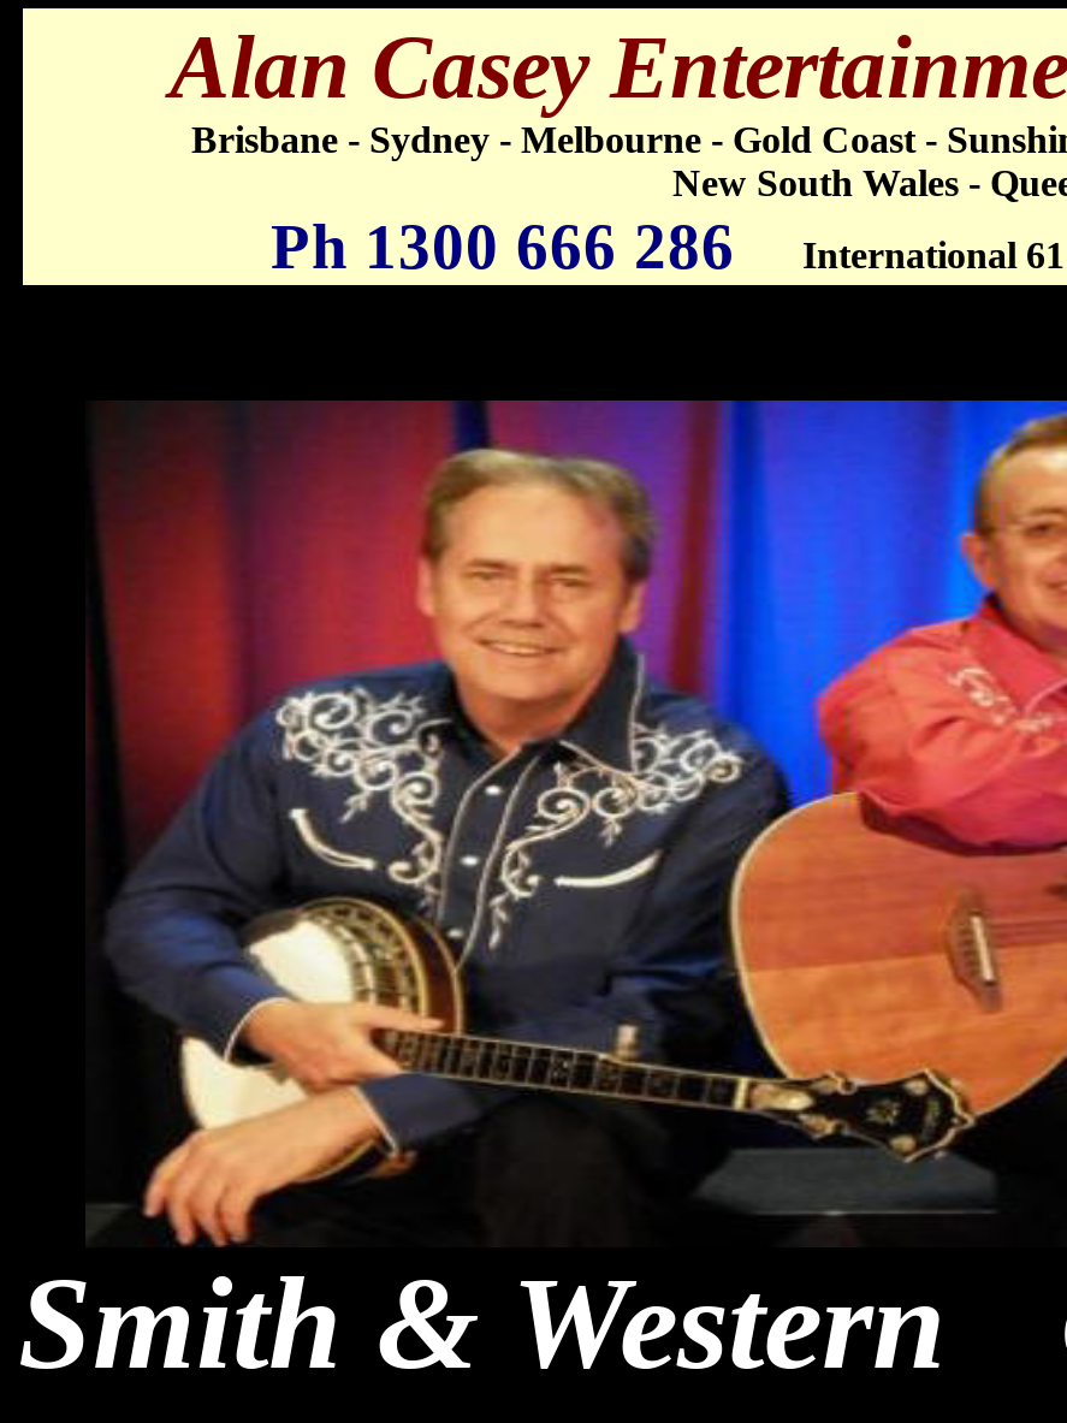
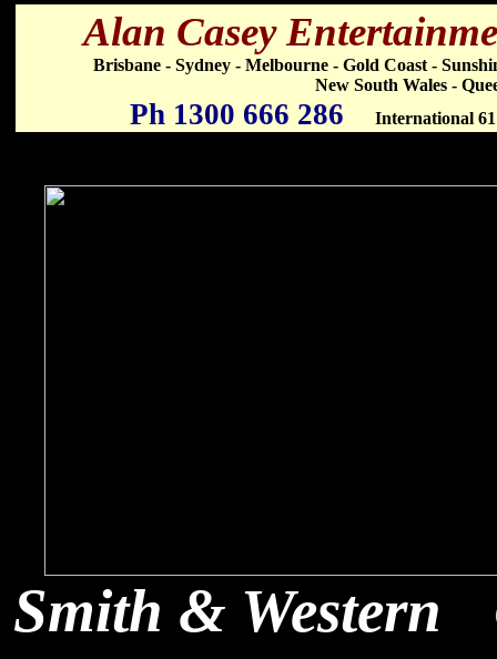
- [image]
